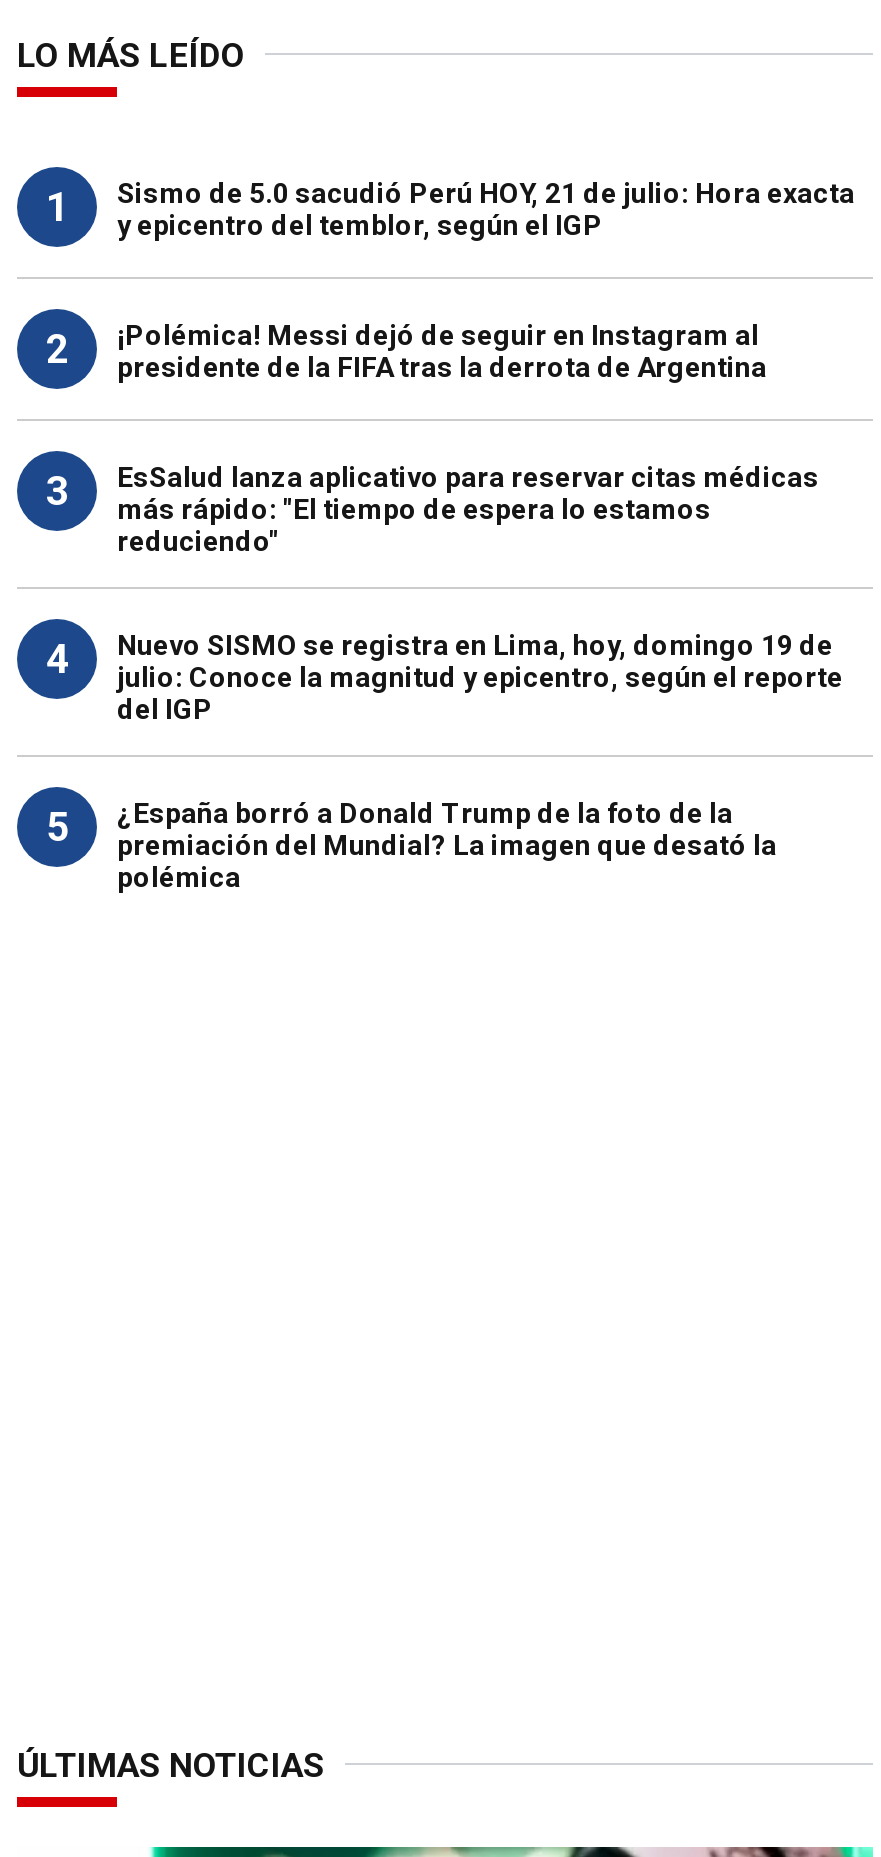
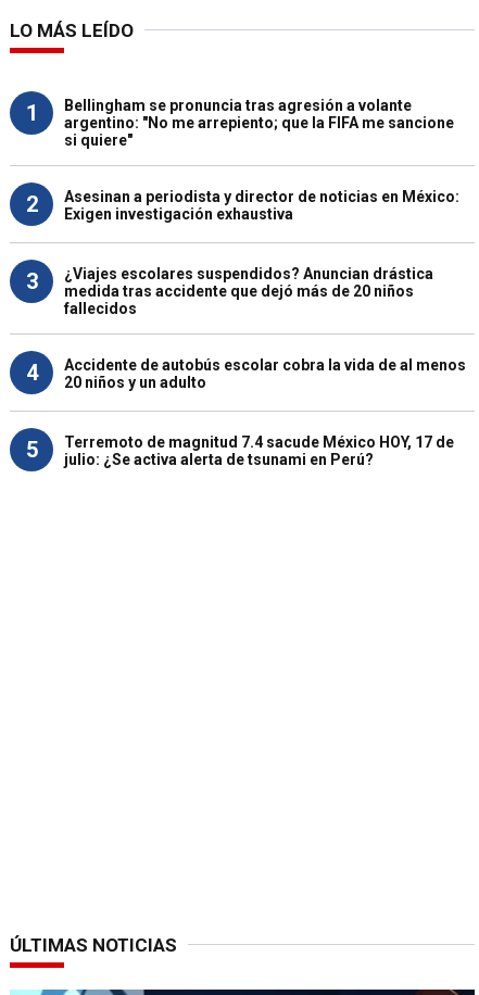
- Sismo de 5.0 sacudió Perú HOY, 21 de julio: Hora exacta
- y epicentro del temblor, según el IGP
+ Bellingham se pronuncia tras agresión a volante
+ argentino: "No me arrepiento; que la FIFA me sancione
+ si quiere"

- ¡Polémica! Messi dejó de seguir en Instagram al
- presidente de la FIFA tras la derrota de Argentina
+ Asesinan a periodista y director de noticias en México:
+ Exigen investigación exhaustiva

- EsSalud lanza aplicativo para reservar citas médicas
- más rápido: "El tiempo de espera lo estamos
- reduciendo"
+ ¿Viajes escolares suspendidos? Anuncian drástica
+ medida tras accidente que dejó más de 20 niños
+ fallecidos

- Nuevo SISMO se registra en Lima, hoy, domingo 19 de
- julio: Conoce la magnitud y epicentro, según el reporte
- del IGP
+ Accidente de autobús escolar cobra la vida de al menos
+ 20 niños y un adulto

- ¿España borró a Donald Trump de la foto de la
- premiación del Mundial? La imagen que desató la
- polémica
+ Terremoto de magnitud 7.4 sacude México HOY, 17 de
+ julio: ¿Se activa alerta de tsunami en Perú?
